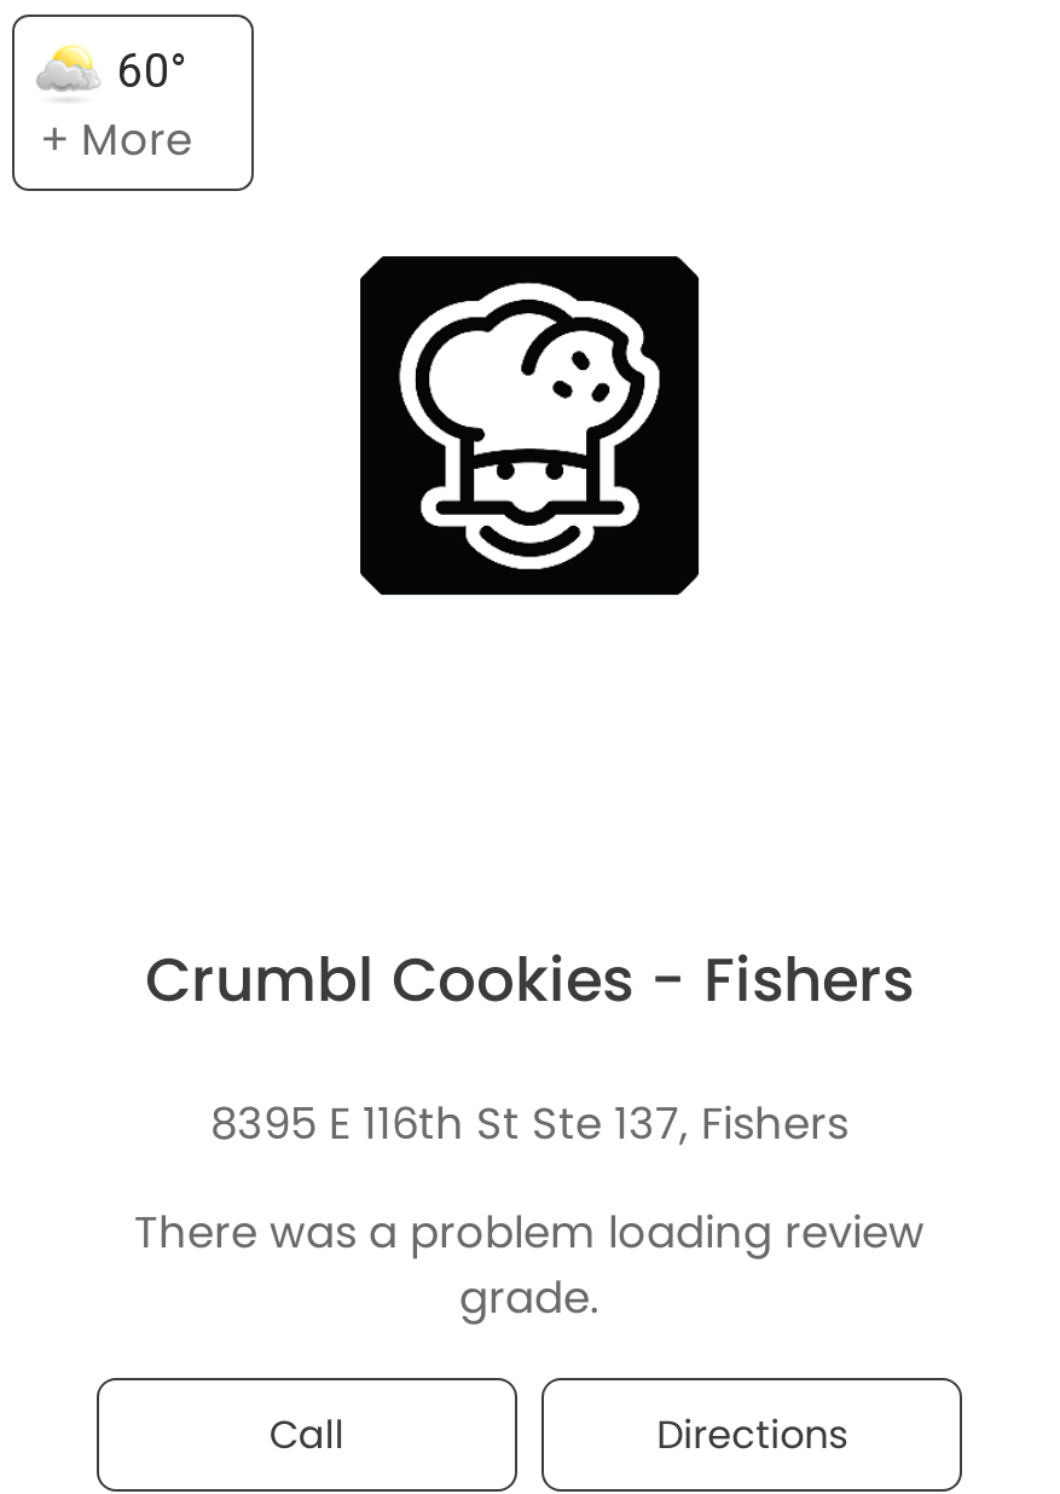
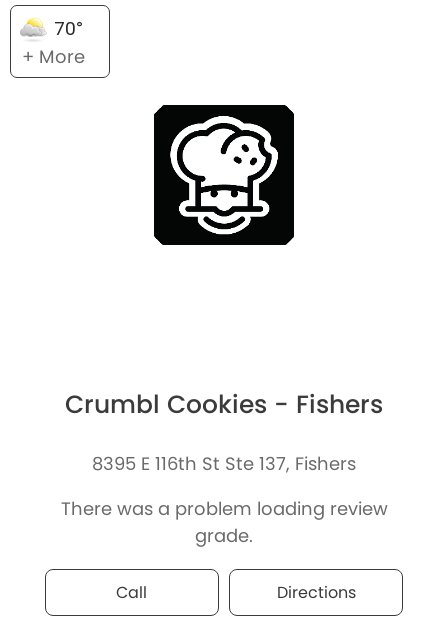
- 60°
+ 70°
